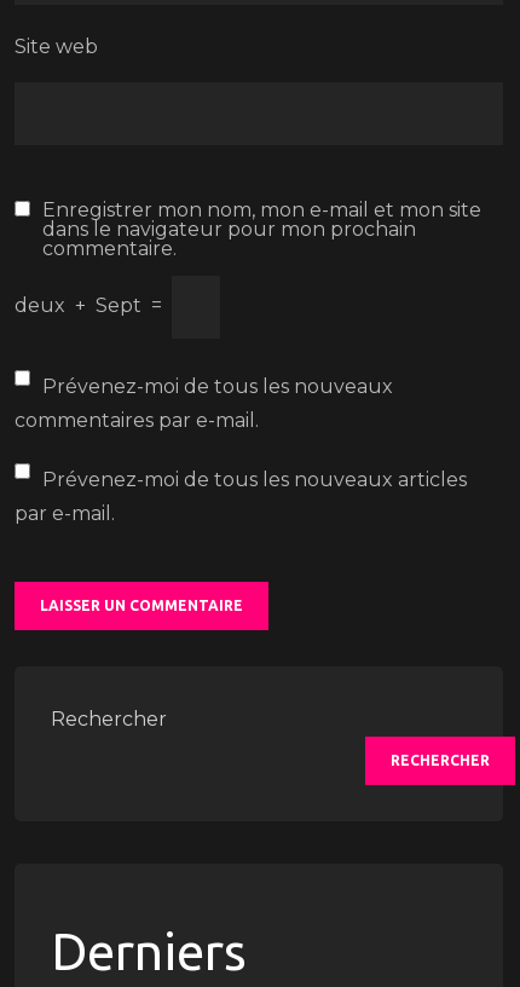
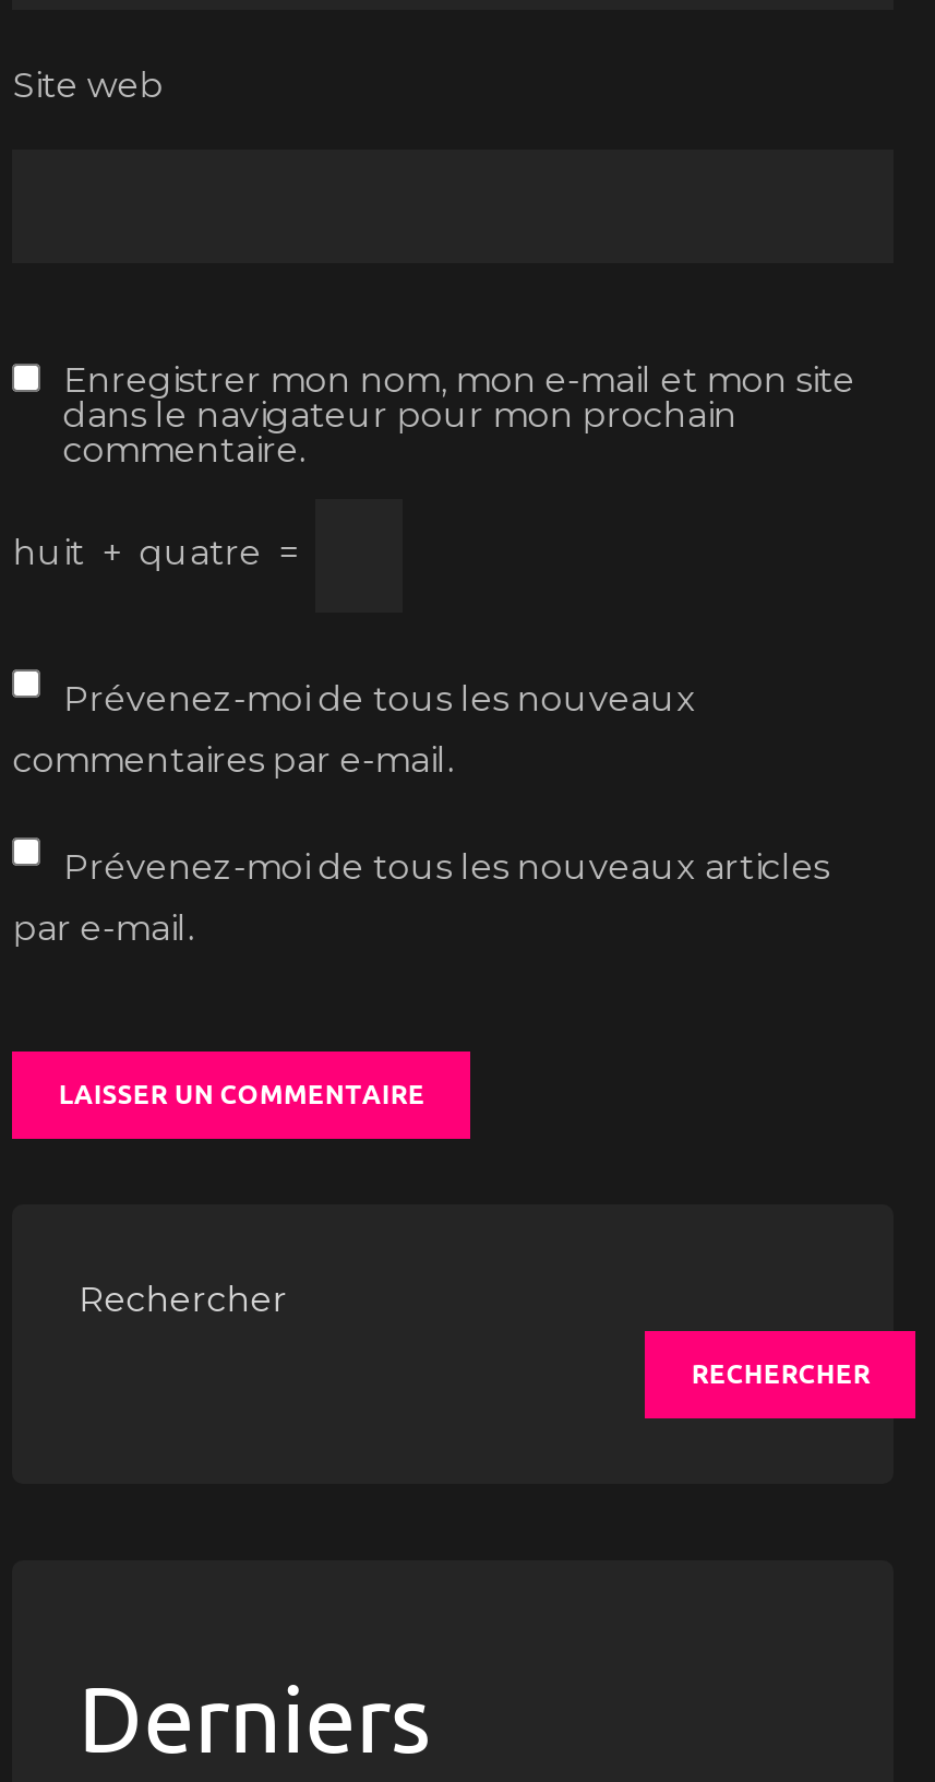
- deux + Sept =
+ huit + quatre =
